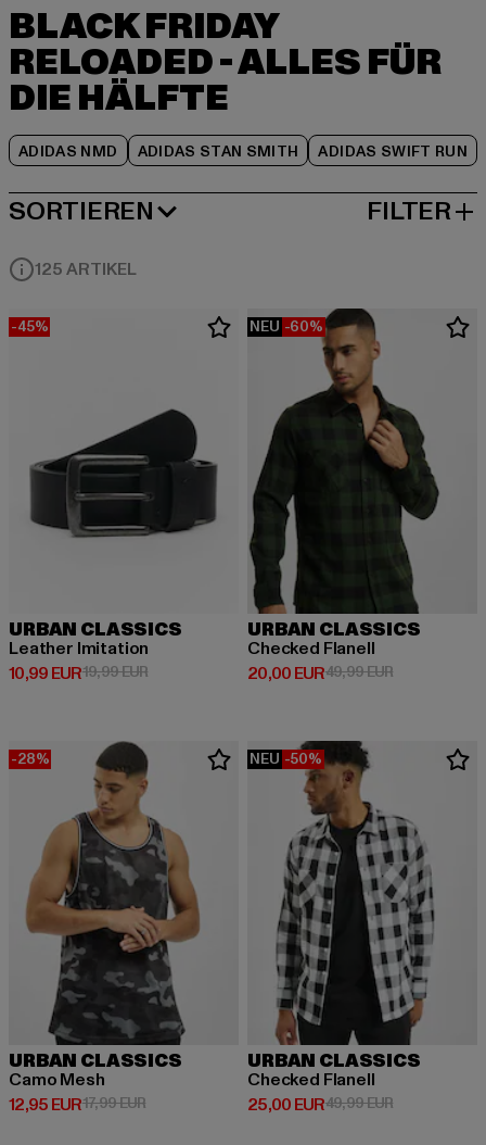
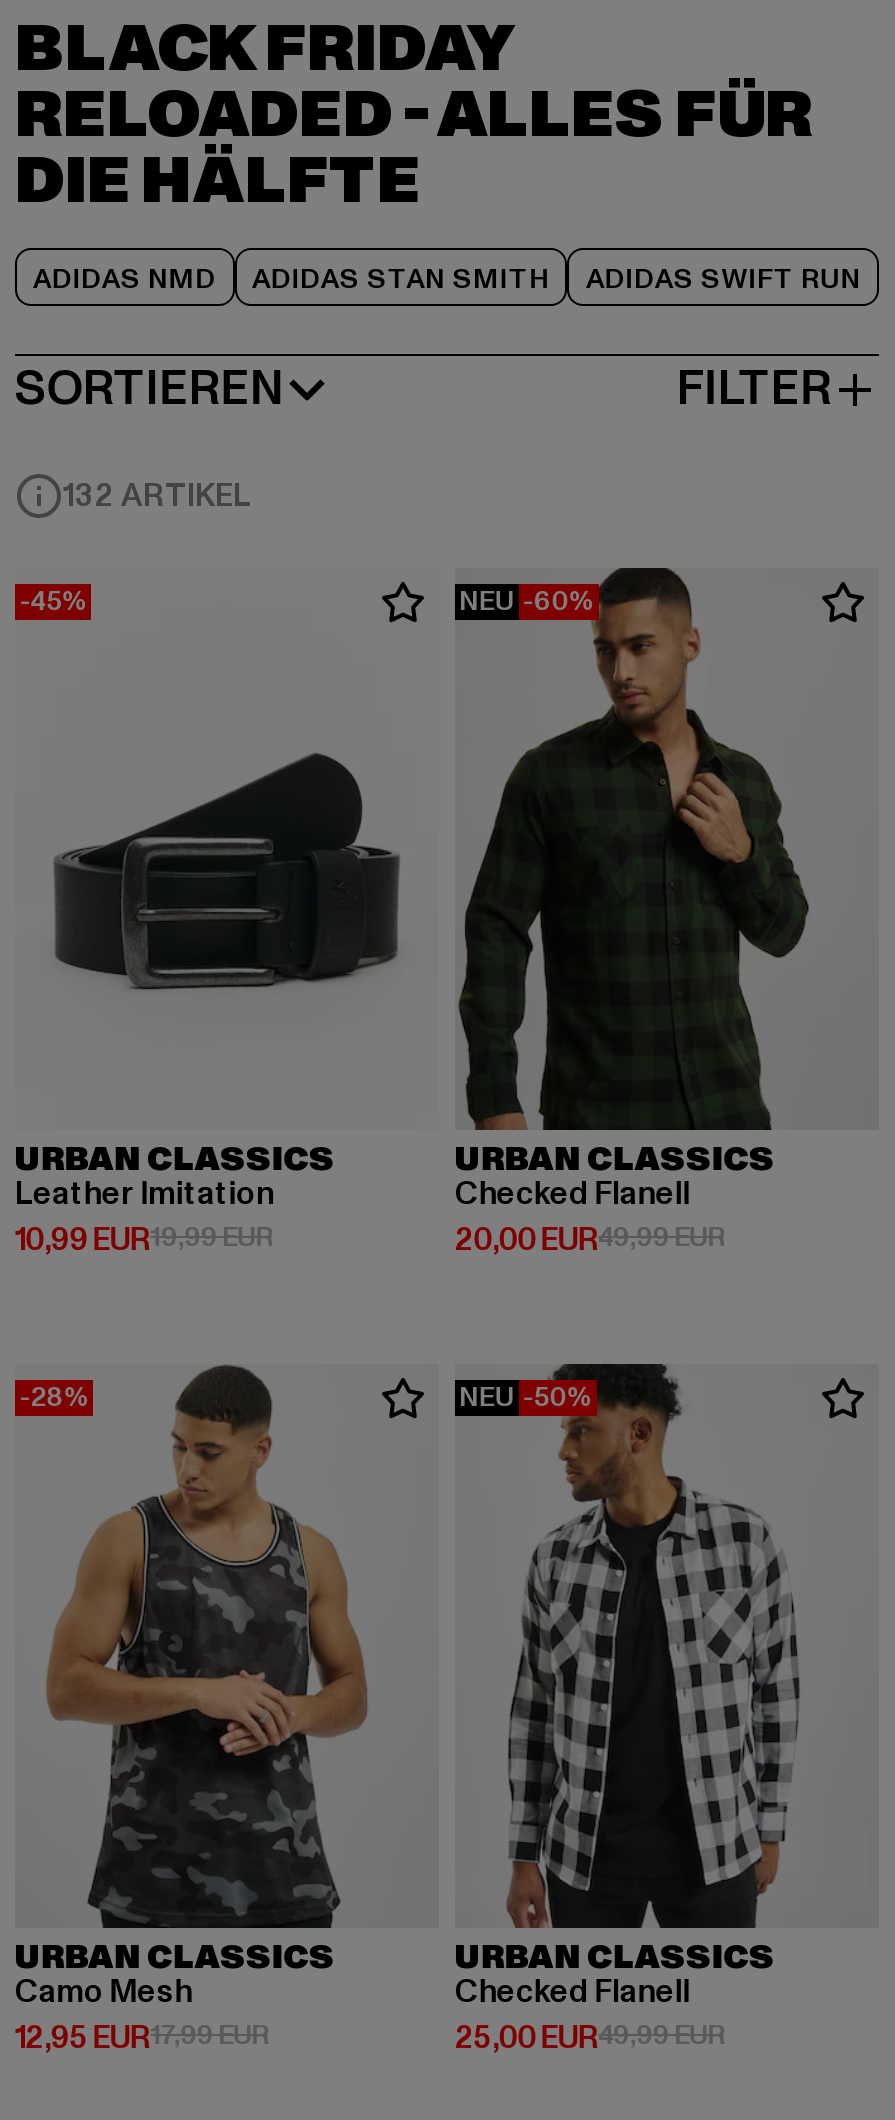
- 125 ARTIKEL
+ 132 ARTIKEL
